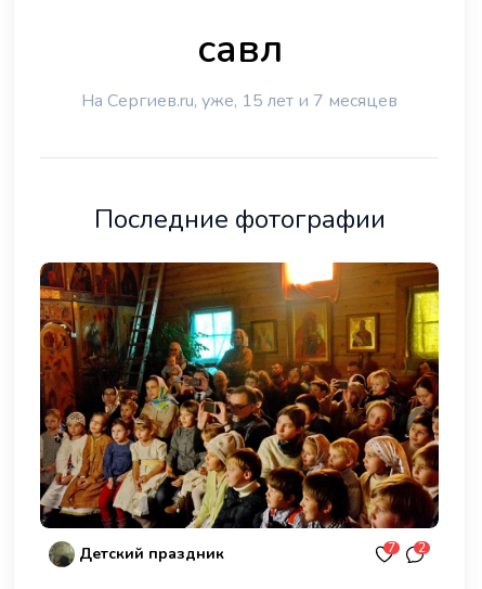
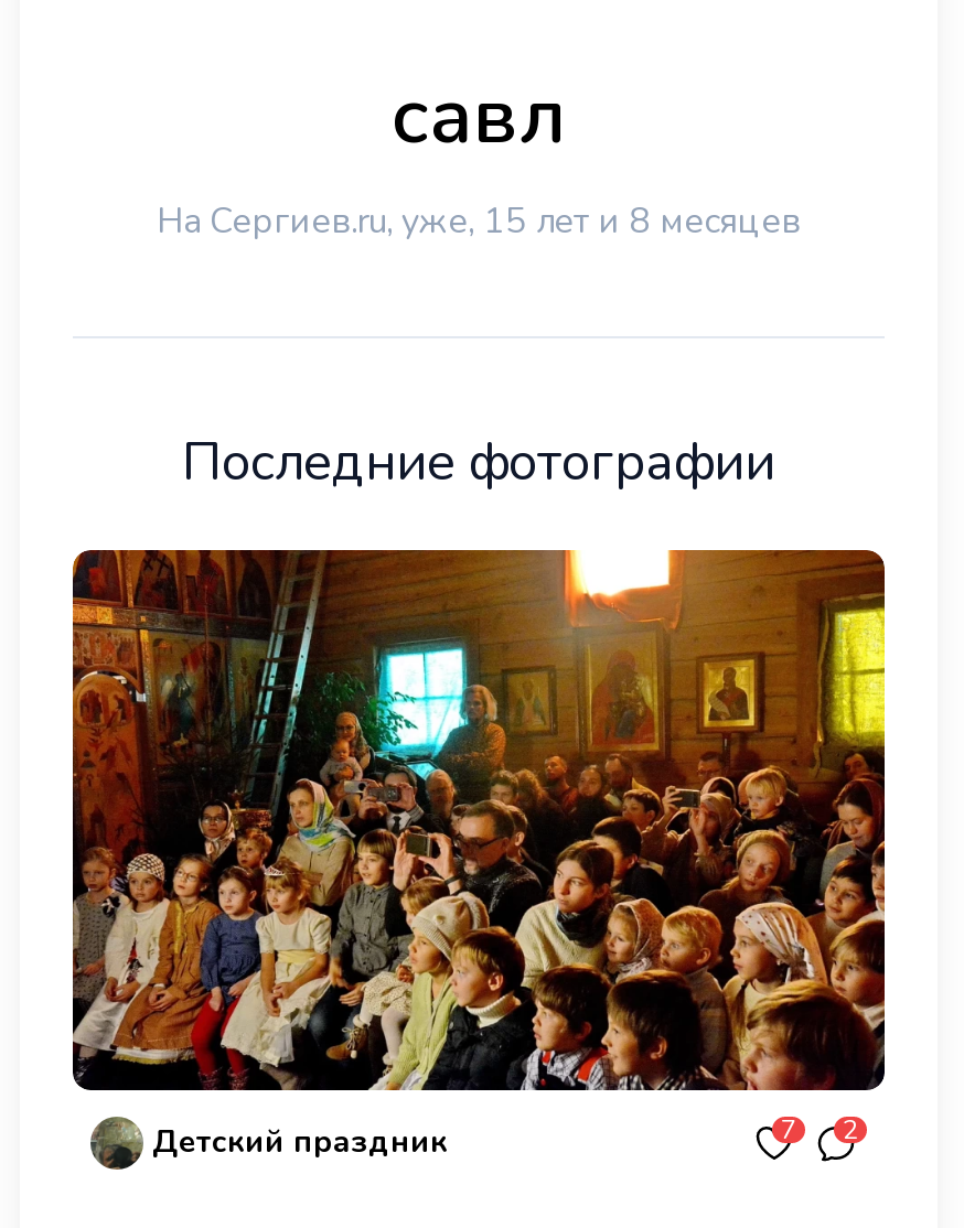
- На Сергиев.ru, уже, 15 лет и 7 месяцев
+ На Сергиев.ru, уже, 15 лет и 8 месяцев
